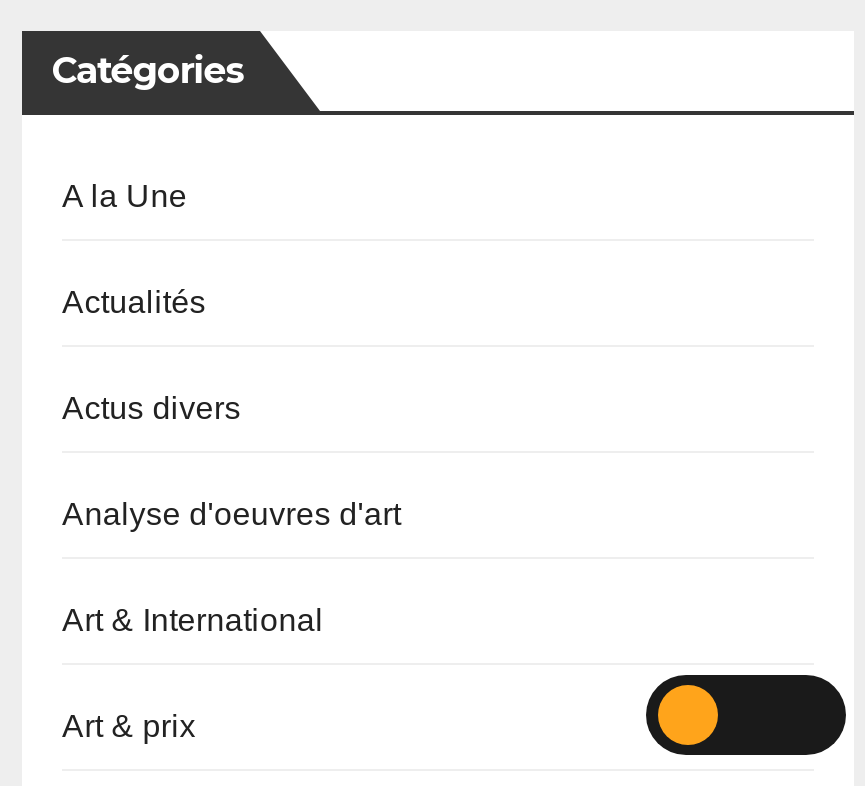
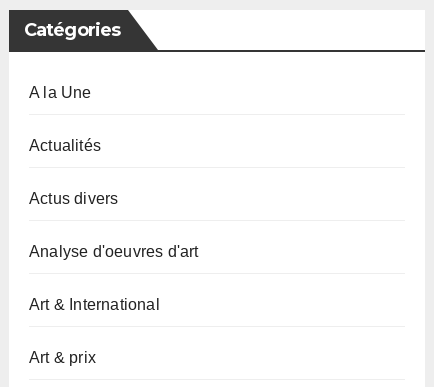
- [image]
